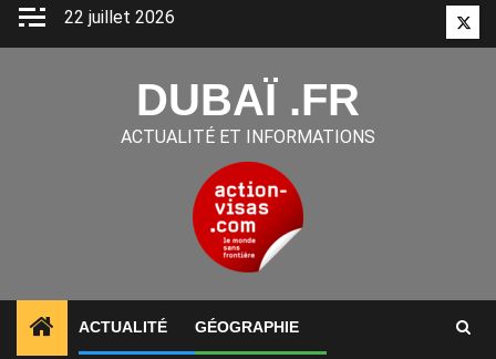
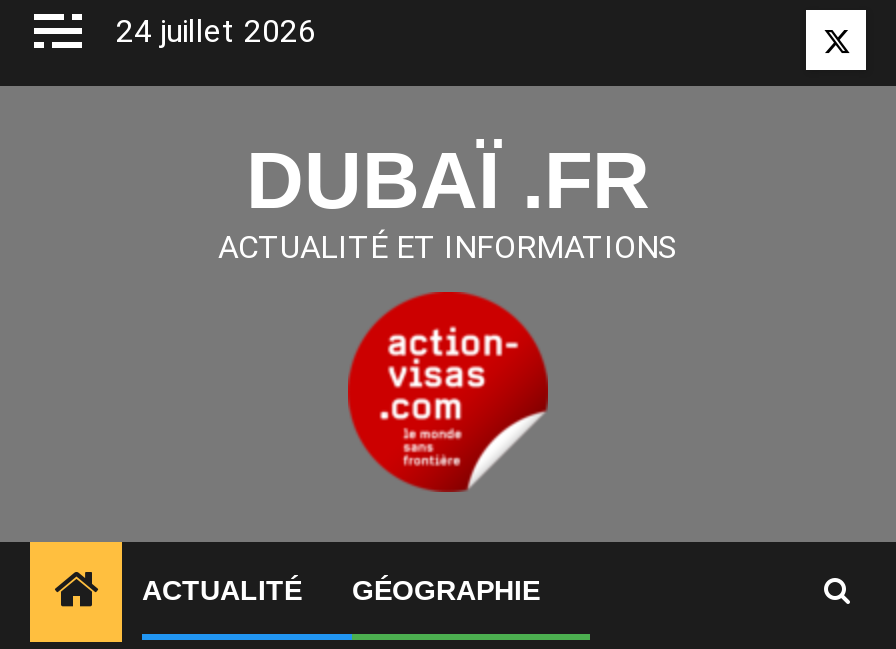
- 22 juillet 2026
+ 24 juillet 2026
